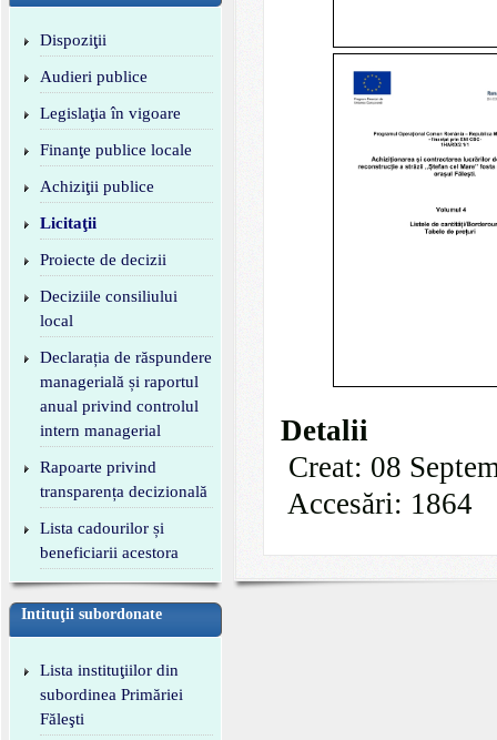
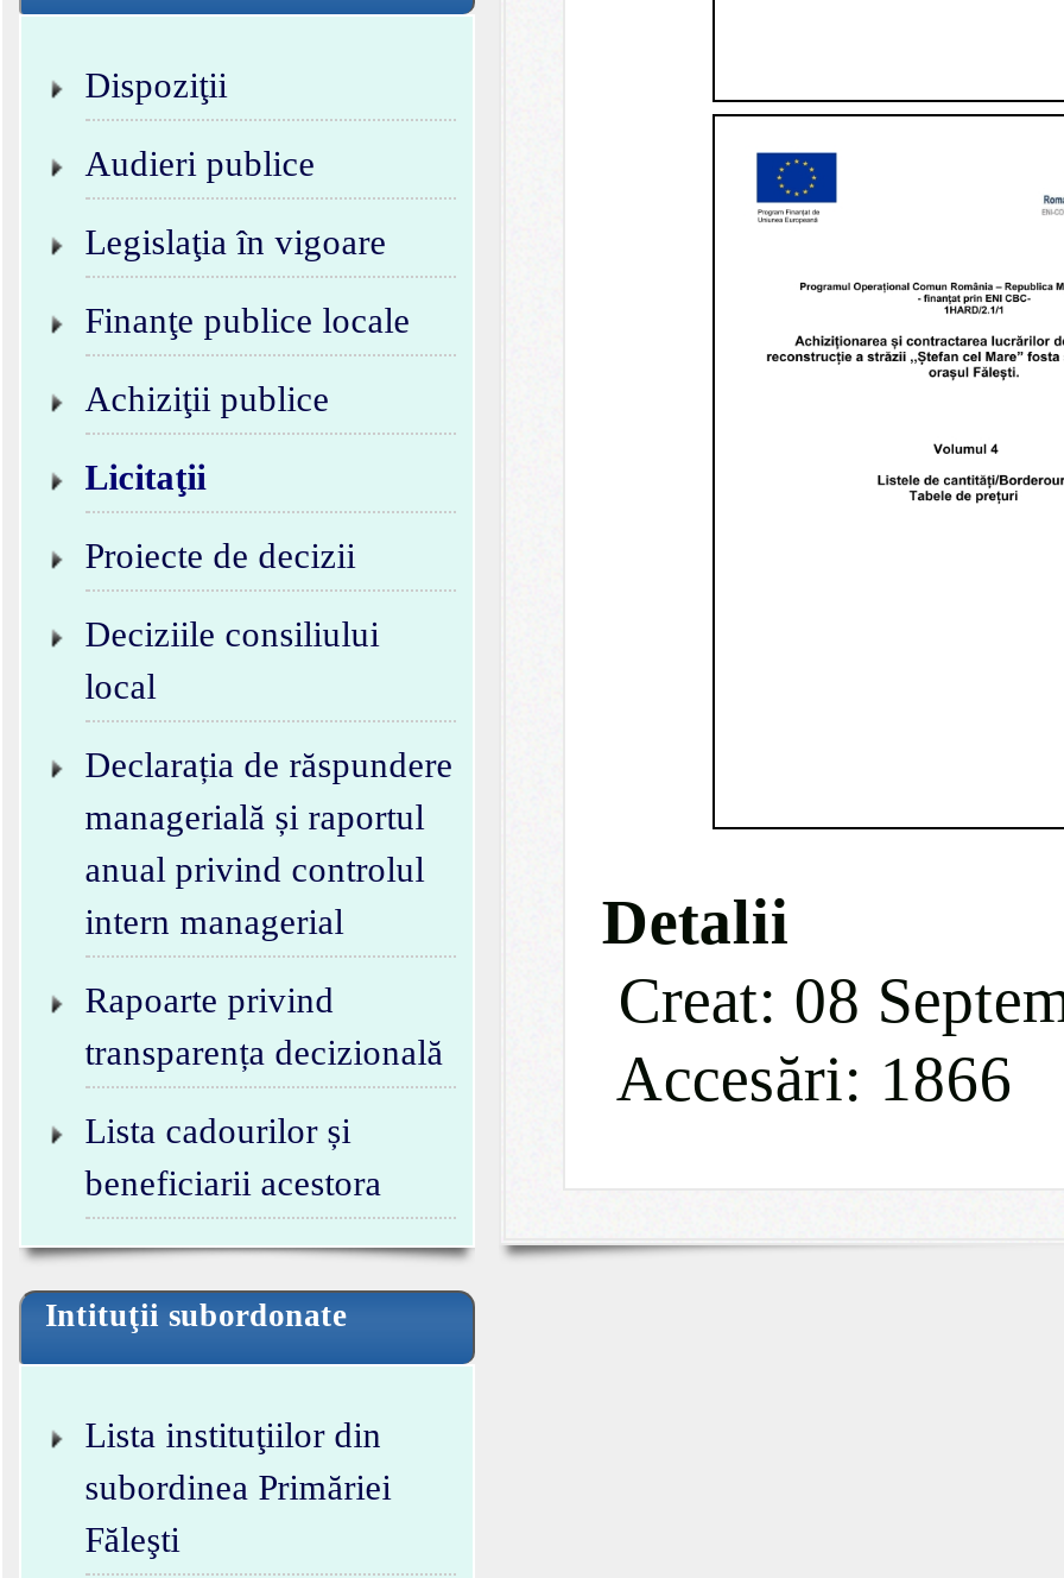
- Accesări: 1864
+ Accesări: 1866
